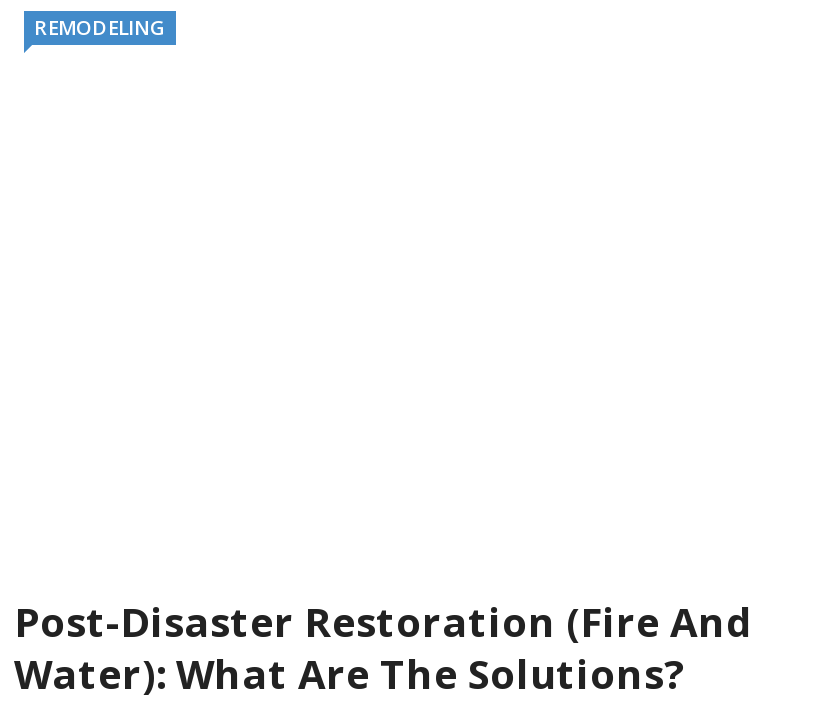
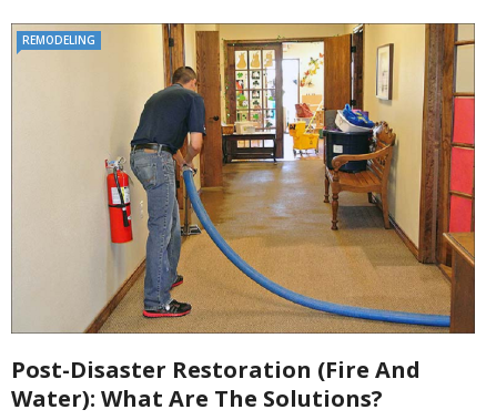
+ [image]
